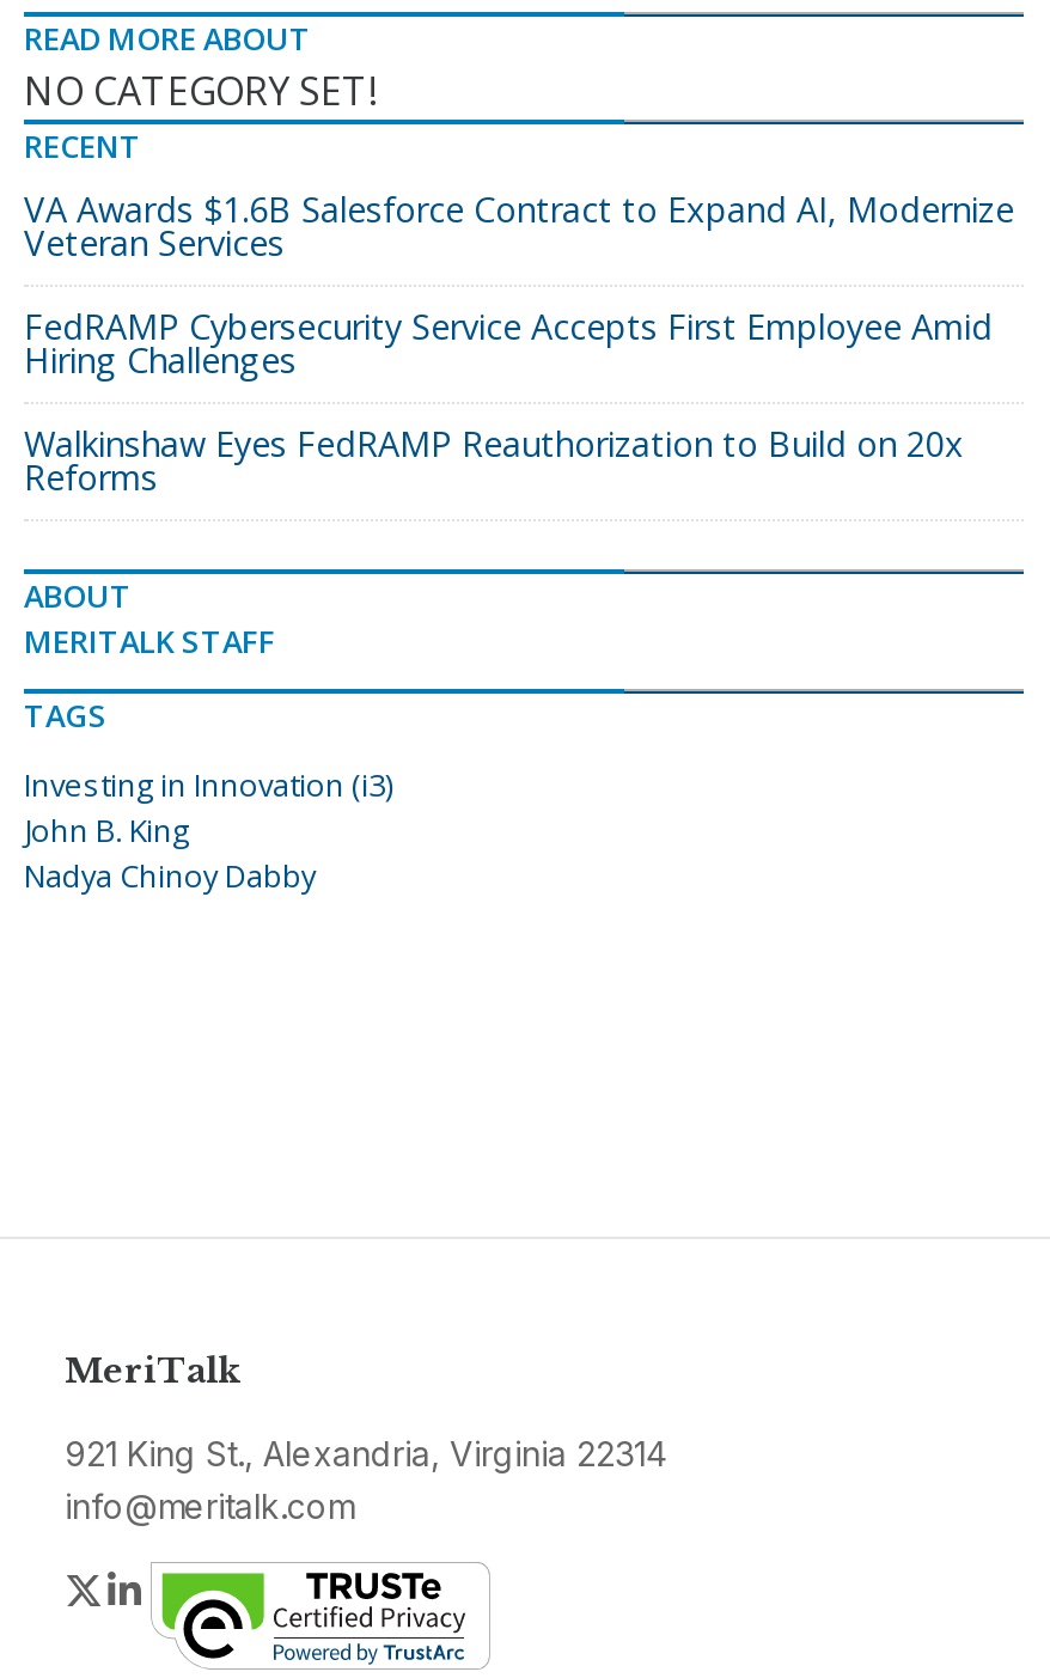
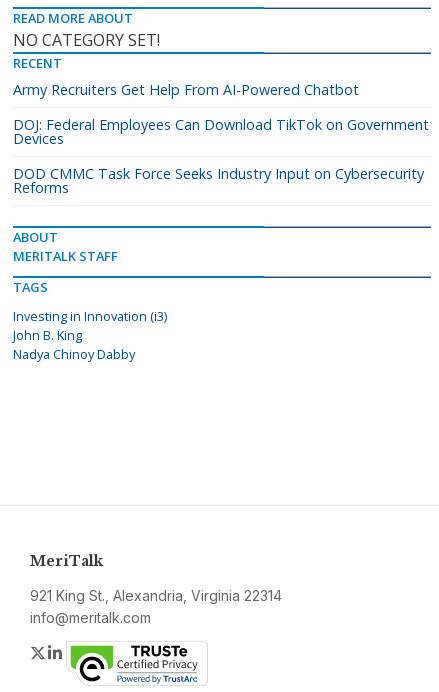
- VA Awards $1.6B Salesforce Contract to Expand AI, Modernize
- Veteran Services
+ Army Recruiters Get Help From AI-Powered Chatbot

- FedRAMP Cybersecurity Service Accepts First Employee Amid
- Hiring Challenges
+ DOJ: Federal Employees Can Download TikTok on Government
+ Devices

- Walkinshaw Eyes FedRAMP Reauthorization to Build on 20x
+ DOD CMMC Task Force Seeks Industry Input on Cybersecurity
